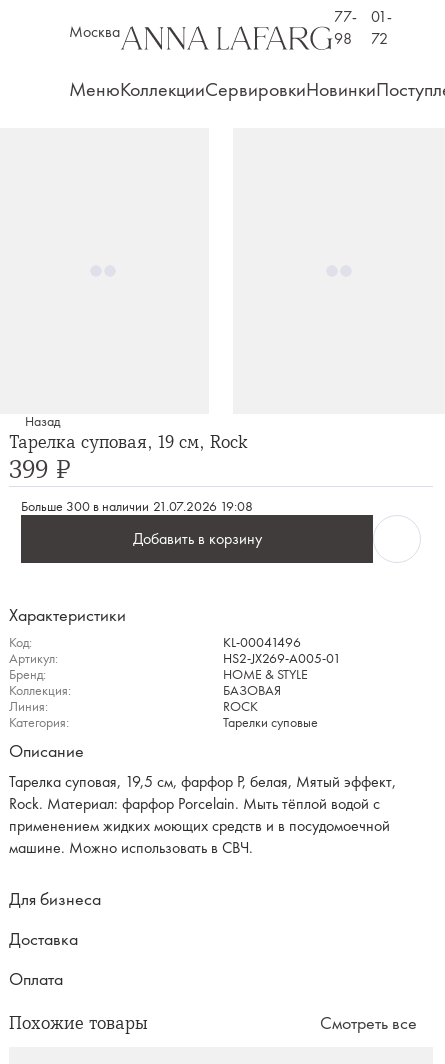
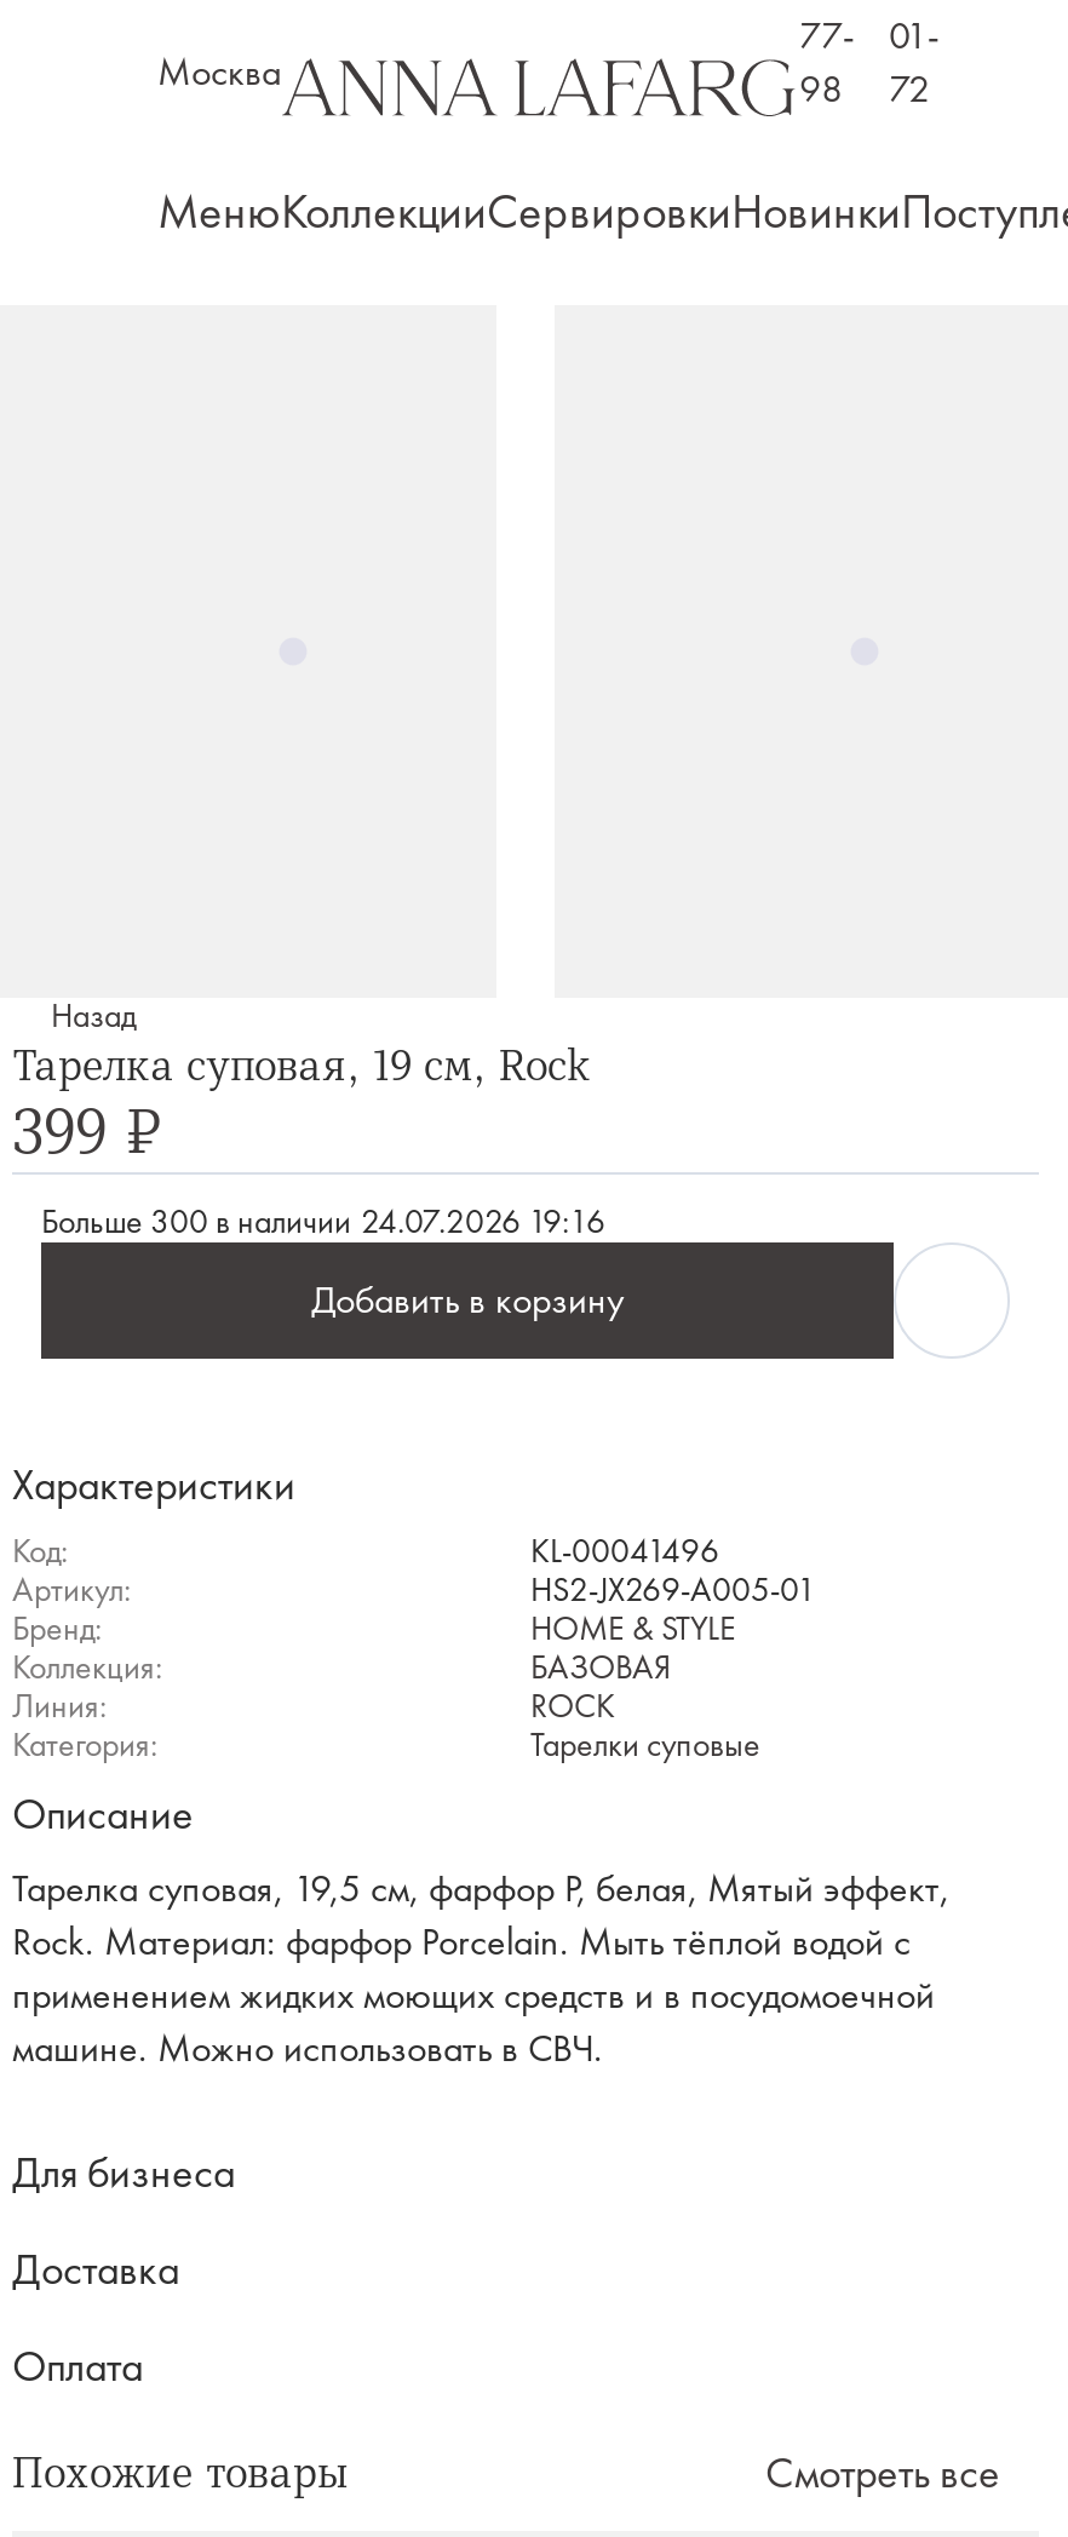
- Больше 300 в наличии 21.07.2026 19:08
+ Больше 300 в наличии 24.07.2026 19:16
